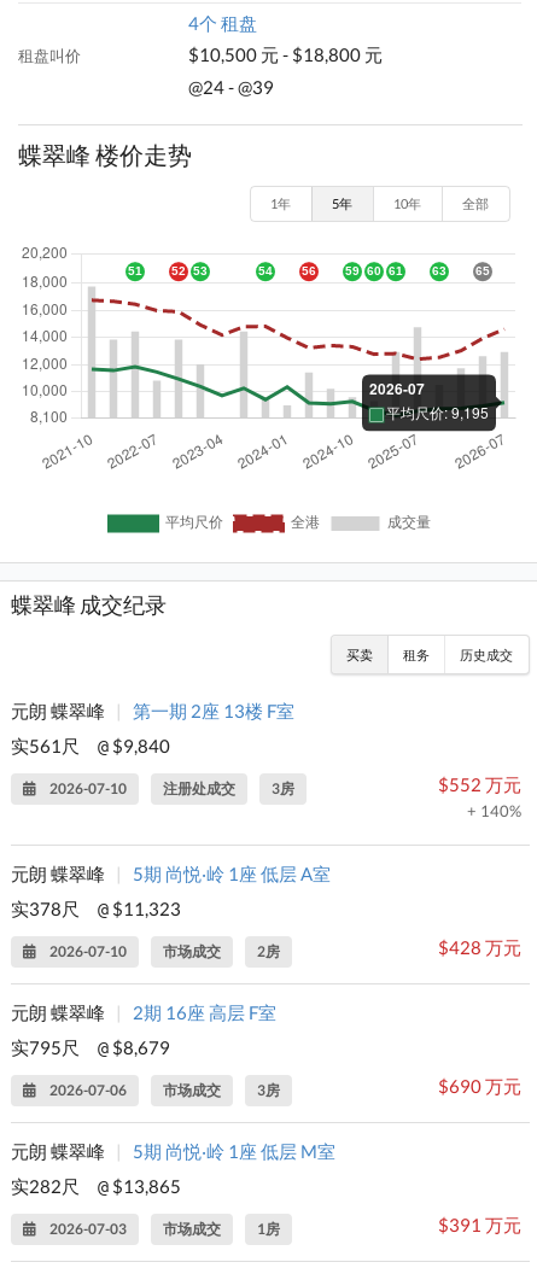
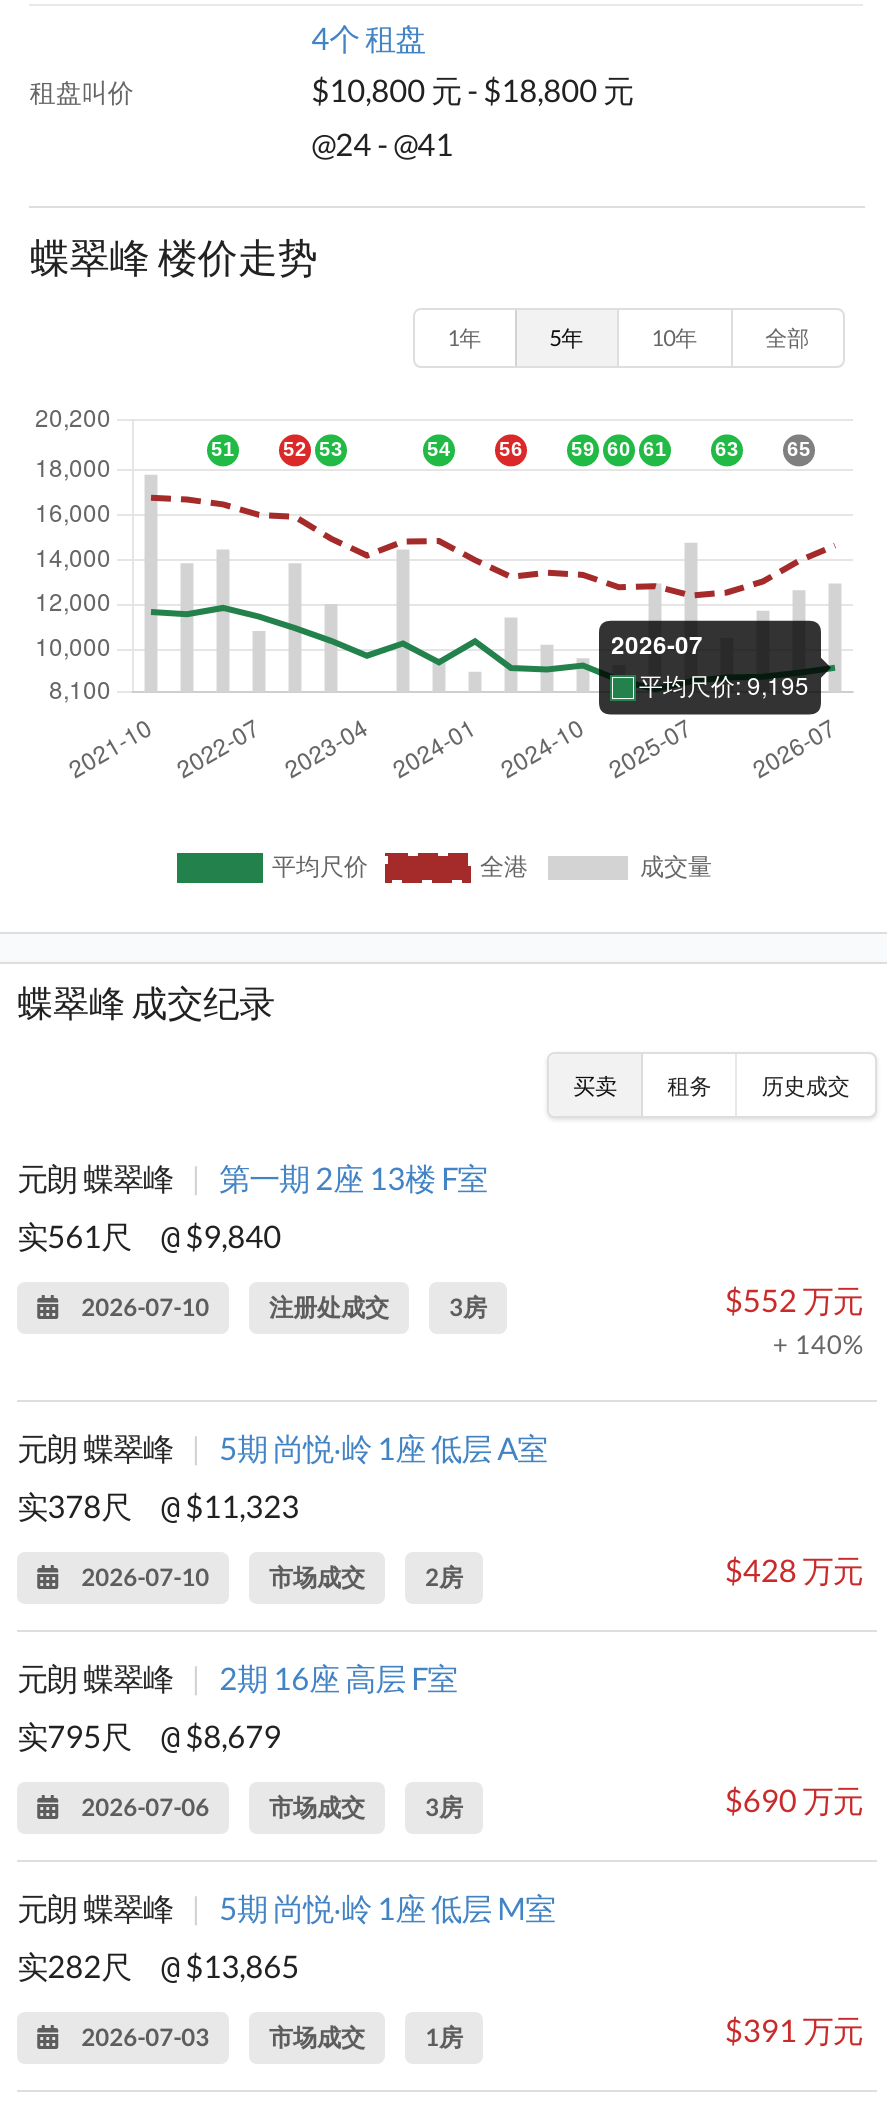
- $10,500 元 - $18,800 元
+ $10,800 元 - $18,800 元

- @24 - @39
+ @24 - @41
